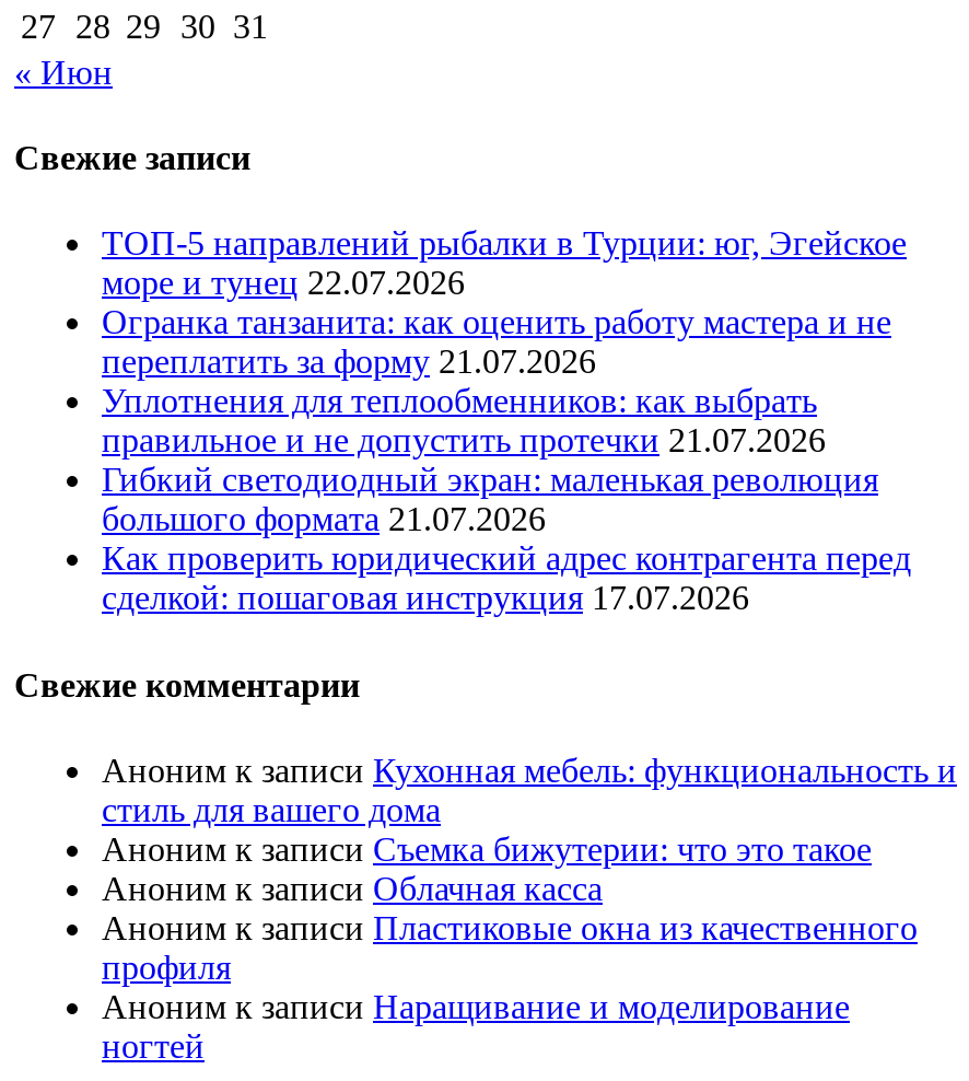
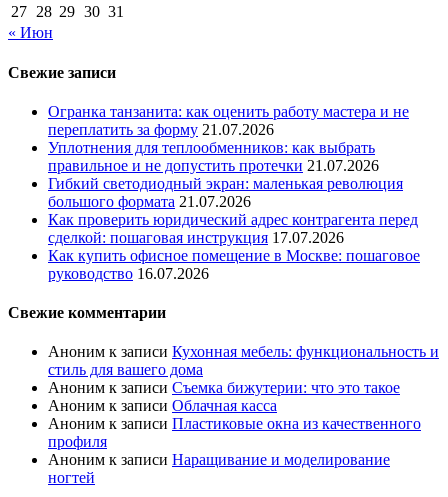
- ТОП-5 направлений рыбалки в Турции: юг, Эгейское
- море и тунец 22.07.2026

moved up: Огранка танзанита: как оценить работу мастера и не | переплатить за форму 21.07.2026 | Уплотнения для теплообменников: как выбрать | правильное и не допустить протечки 21.07.2026 | Гибкий светодиодный экран: маленькая революция | большого формата 21.07.2026 | Как проверить юридический адрес контрагента перед | сделкой: пошаговая инструкция 17.07.2026

+ Как купить офисное помещение в Москве: пошаговое
+ руководство 16.07.2026
